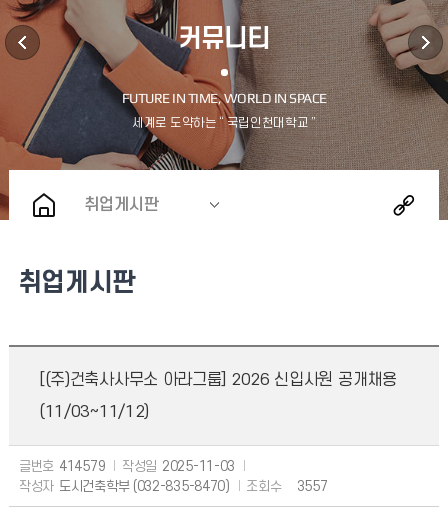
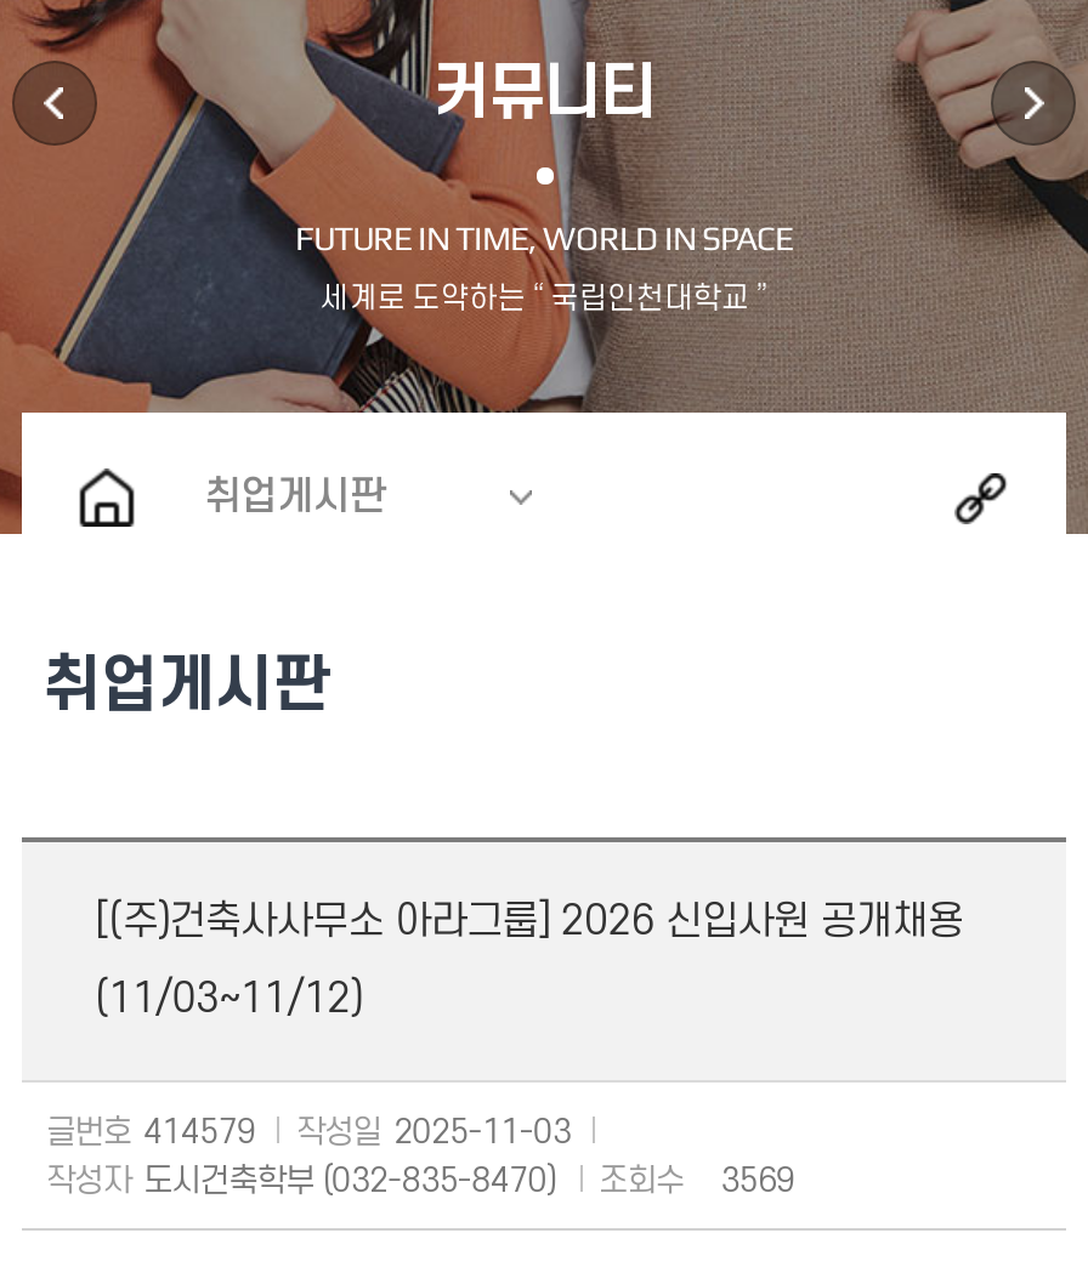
- 작성자 도시건축학부 (032-835-8470) 조회수 3557
+ 작성자 도시건축학부 (032-835-8470) 조회수 3569
